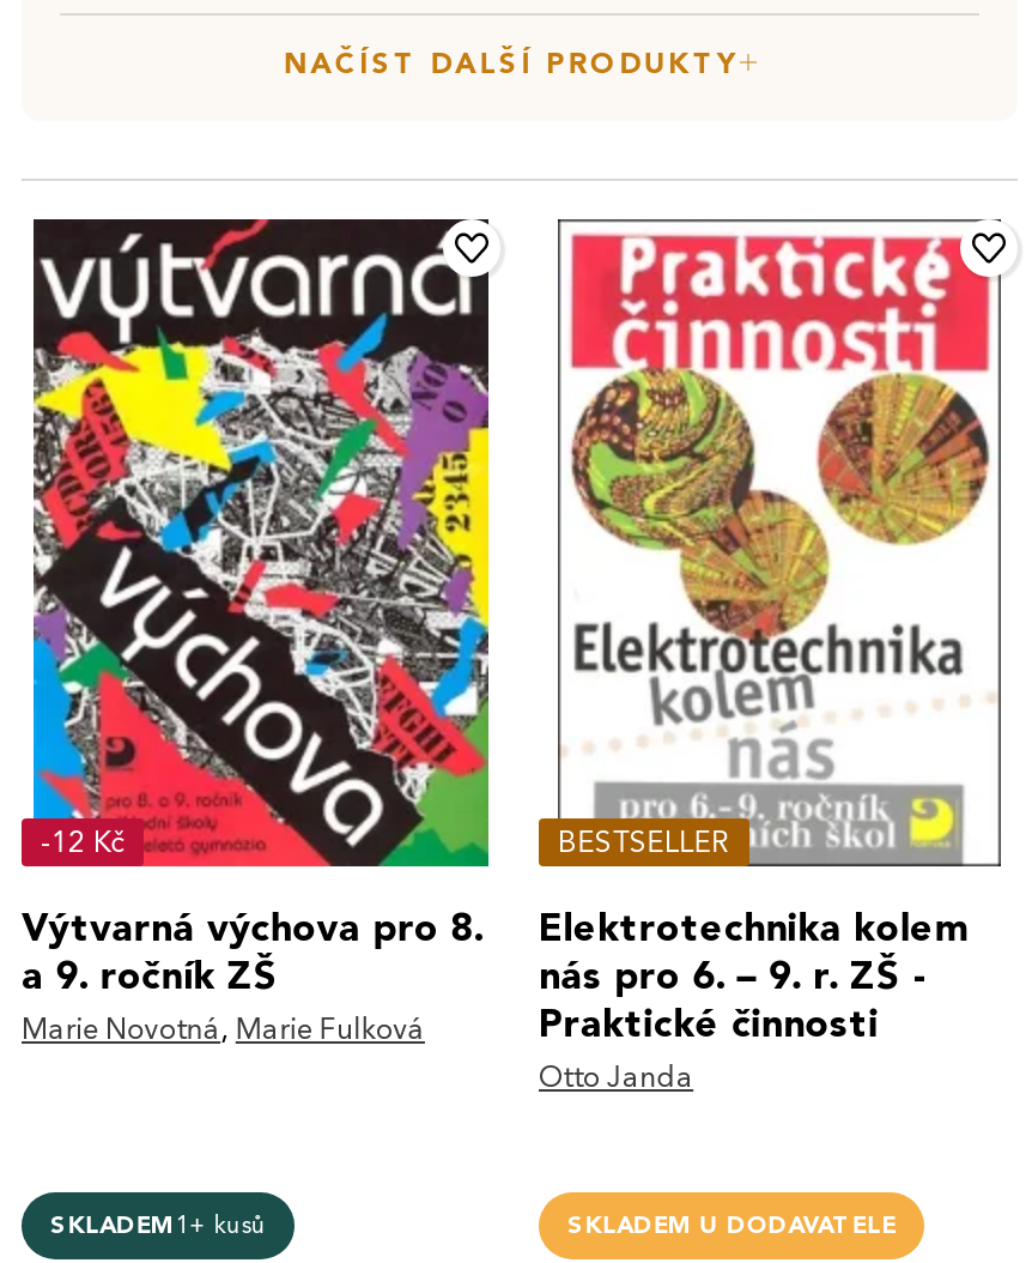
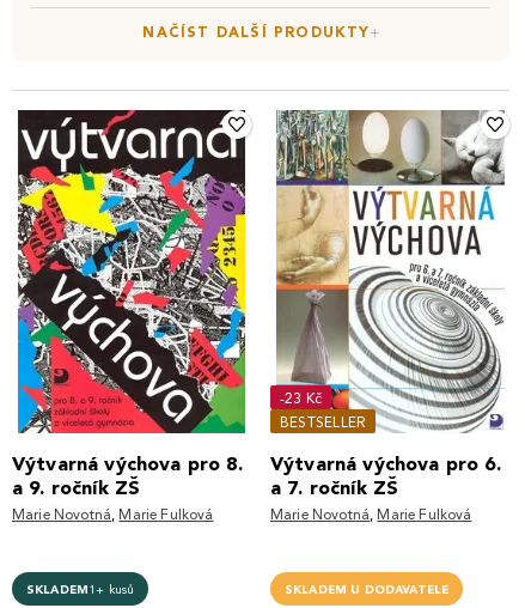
+ -23 Kč

- [image]
- Elektrotechnika kolem
- nás pro 6. – 9. r. ZŠ -
- Praktické činnosti
- Otto Janda
+ [image]
+ Výtvarná výchova pro 6.
+ a 7. ročník ZŠ
+ Marie Novotná, Marie Fulková

- -12 Kč
